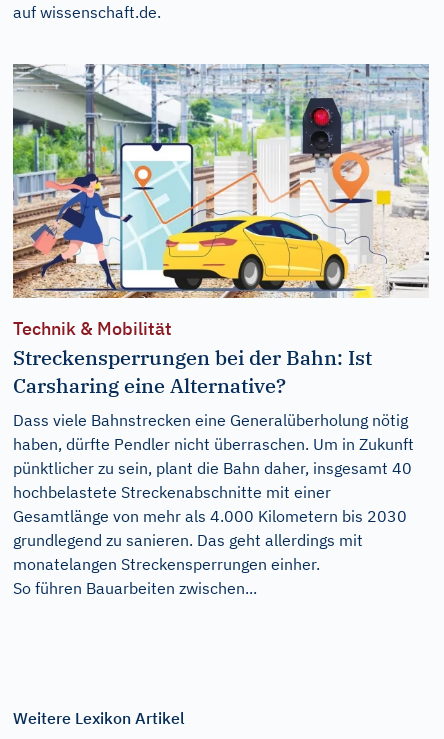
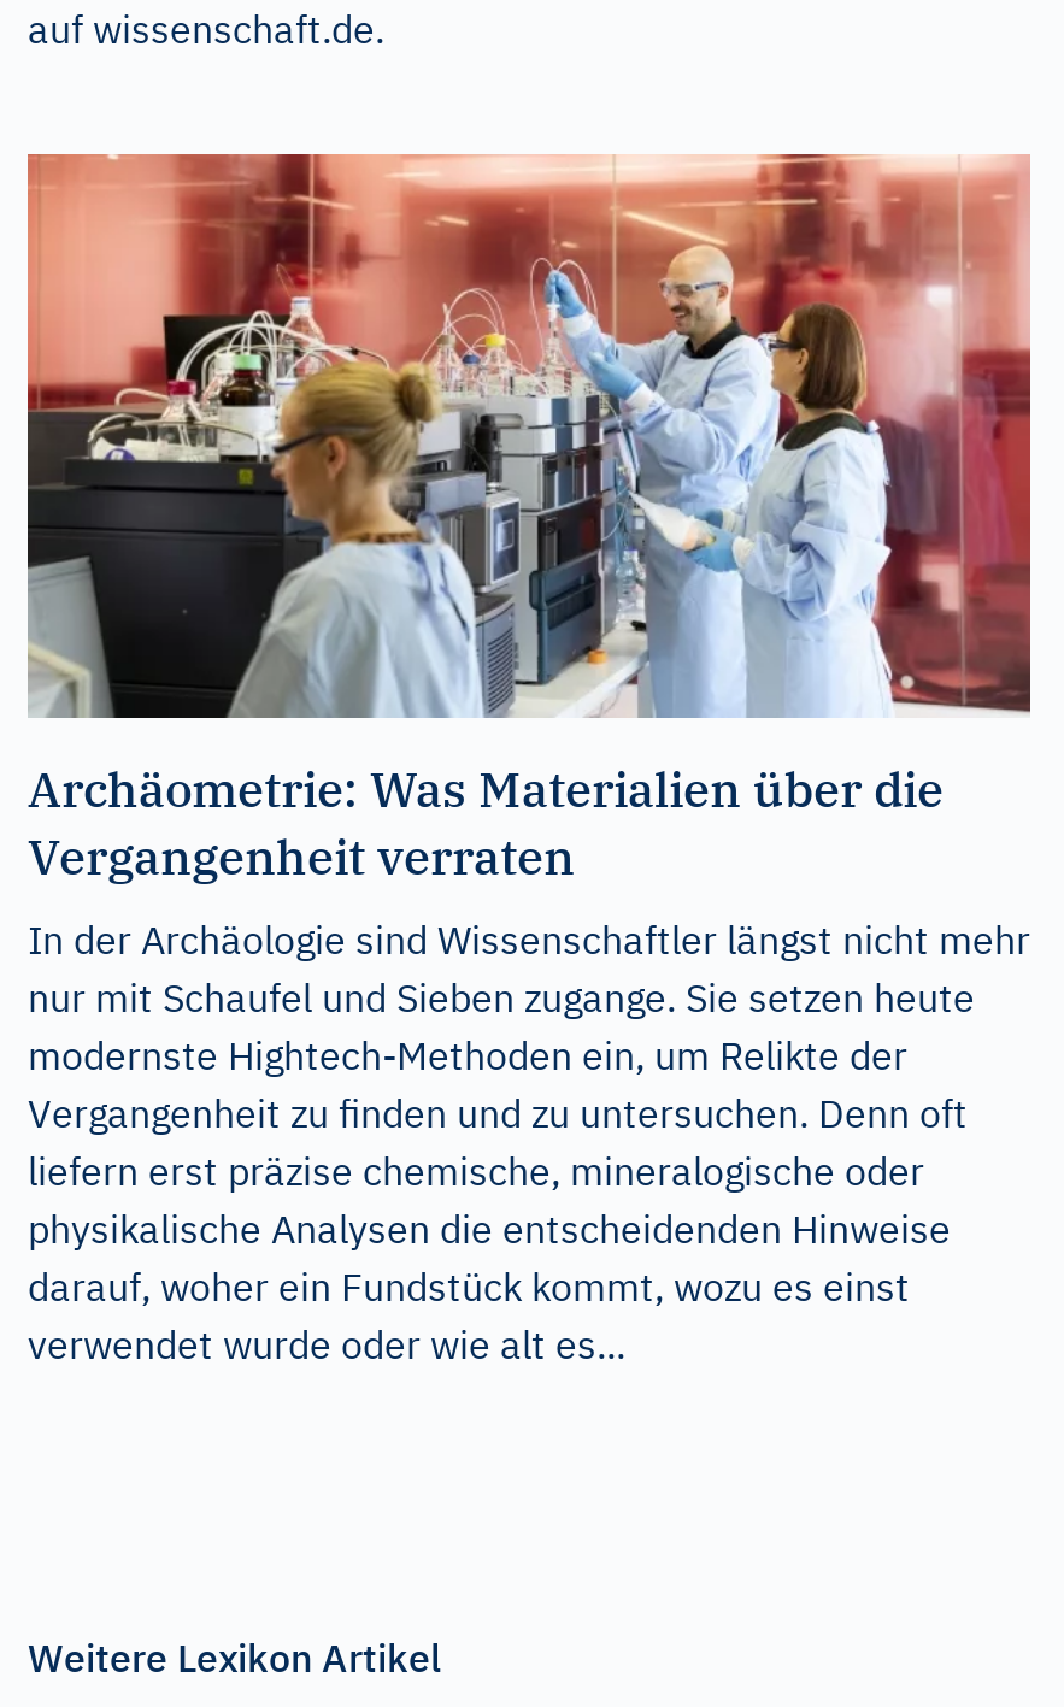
- [image]
- Technik & Mobilität
- Streckensperrungen bei der Bahn: Ist
- Carsharing eine Alternative?
- Dass viele Bahnstrecken eine Generalüberholung nötig
- haben, dürfte Pendler nicht überraschen. Um in Zukunft
- pünktlicher zu sein, plant die Bahn daher, insgesamt 40
- hochbelastete Streckenabschnitte mit einer
- Gesamtlänge von mehr als 4.000 Kilometern bis 2030
- grundlegend zu sanieren. Das geht allerdings mit
- monatelangen Streckensperrungen einher.
- So führen Bauarbeiten zwischen...
+ [image]
+ Archäometrie: Was Materialien über die
+ Vergangenheit verraten
+ In der Archäologie sind Wissenschaftler längst nicht mehr
+ nur mit Schaufel und Sieben zugange. Sie setzen heute
+ modernste Hightech-Methoden ein, um Relikte der
+ Vergangenheit zu finden und zu untersuchen. Denn oft
+ liefern erst präzise chemische, mineralogische oder
+ physikalische Analysen die entscheidenden Hinweise
+ darauf, woher ein Fundstück kommt, wozu es einst
+ verwendet wurde oder wie alt es...
